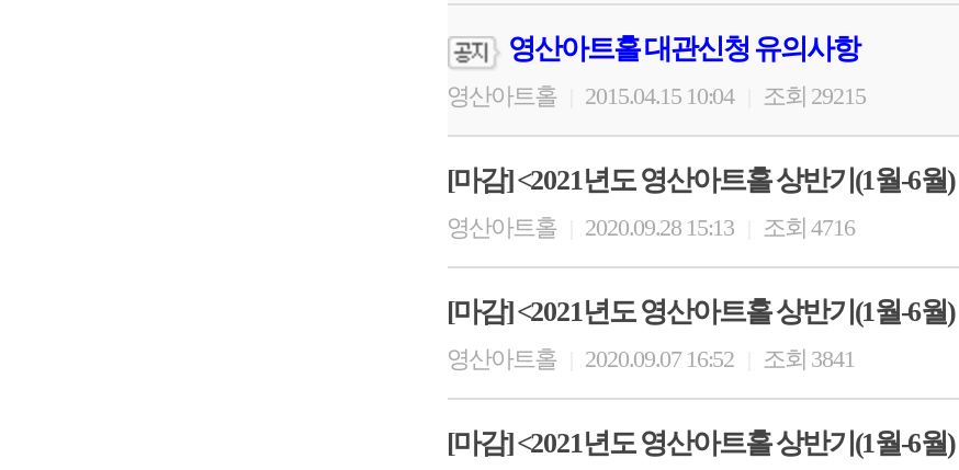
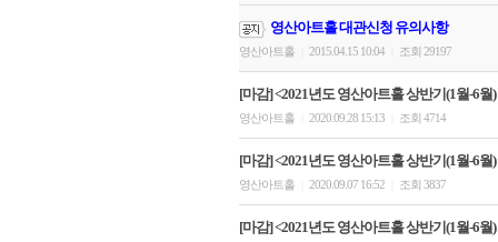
- 영산아트홀 2015.04.15 10:04 조회 29215
+ 영산아트홀 2015.04.15 10:04 조회 29197

- 영산아트홀 2020.09.28 15:13 조회 4716
+ 영산아트홀 2020.09.28 15:13 조회 4714

- 영산아트홀 2020.09.07 16:52 조회 3841
+ 영산아트홀 2020.09.07 16:52 조회 3837
